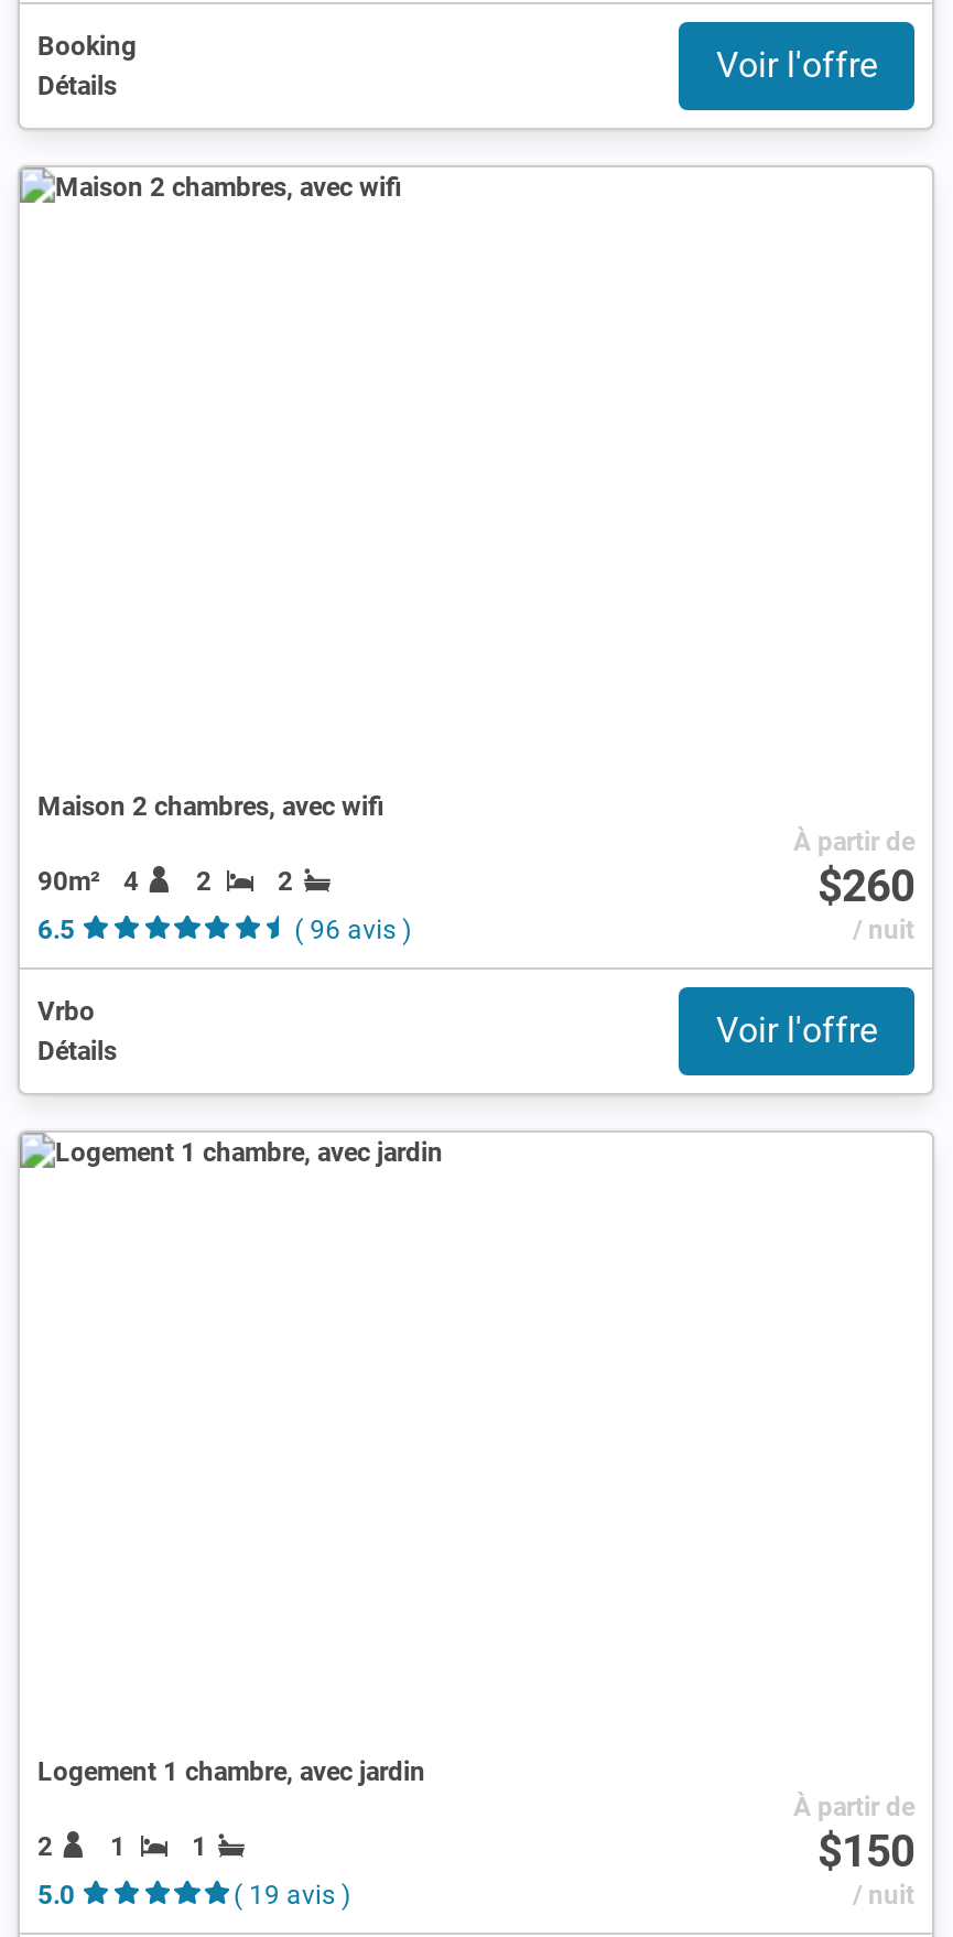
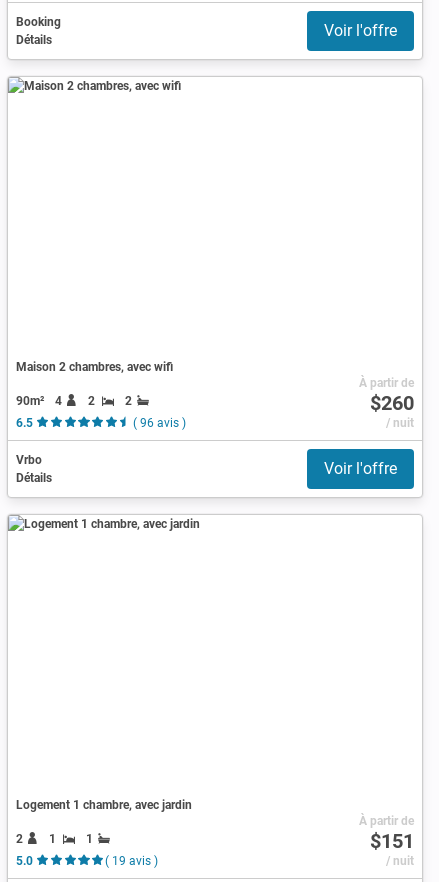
- $150
+ $151
